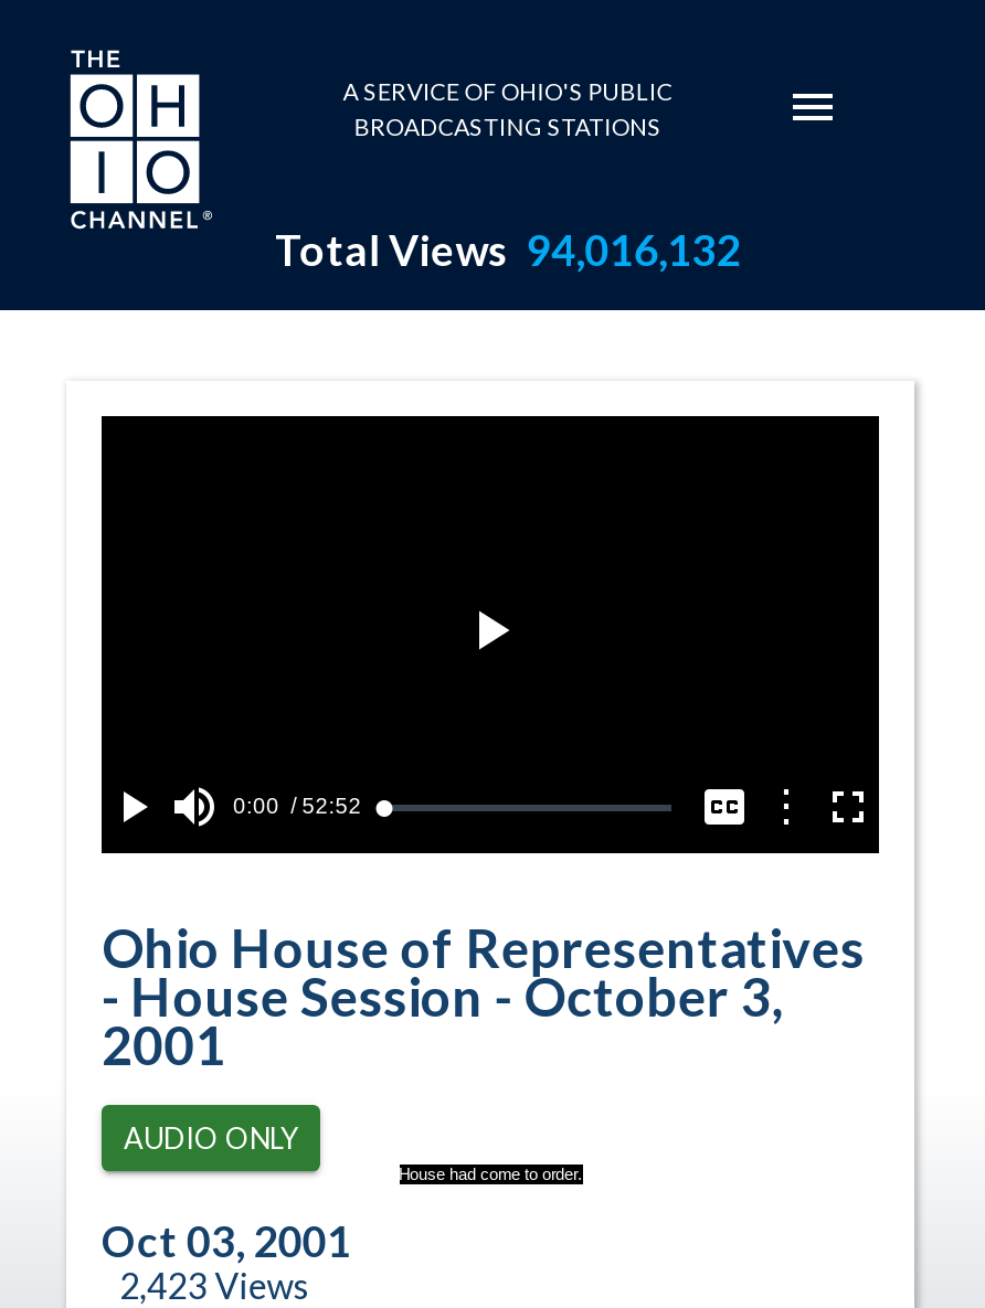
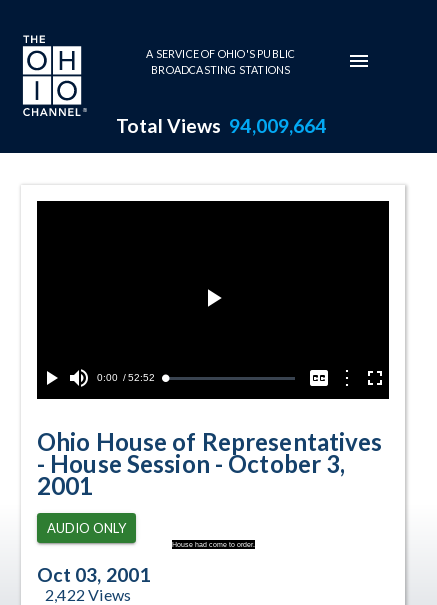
- Total Views 94,016,132
+ Total Views 94,009,664

- 2,423 Views
+ 2,422 Views
